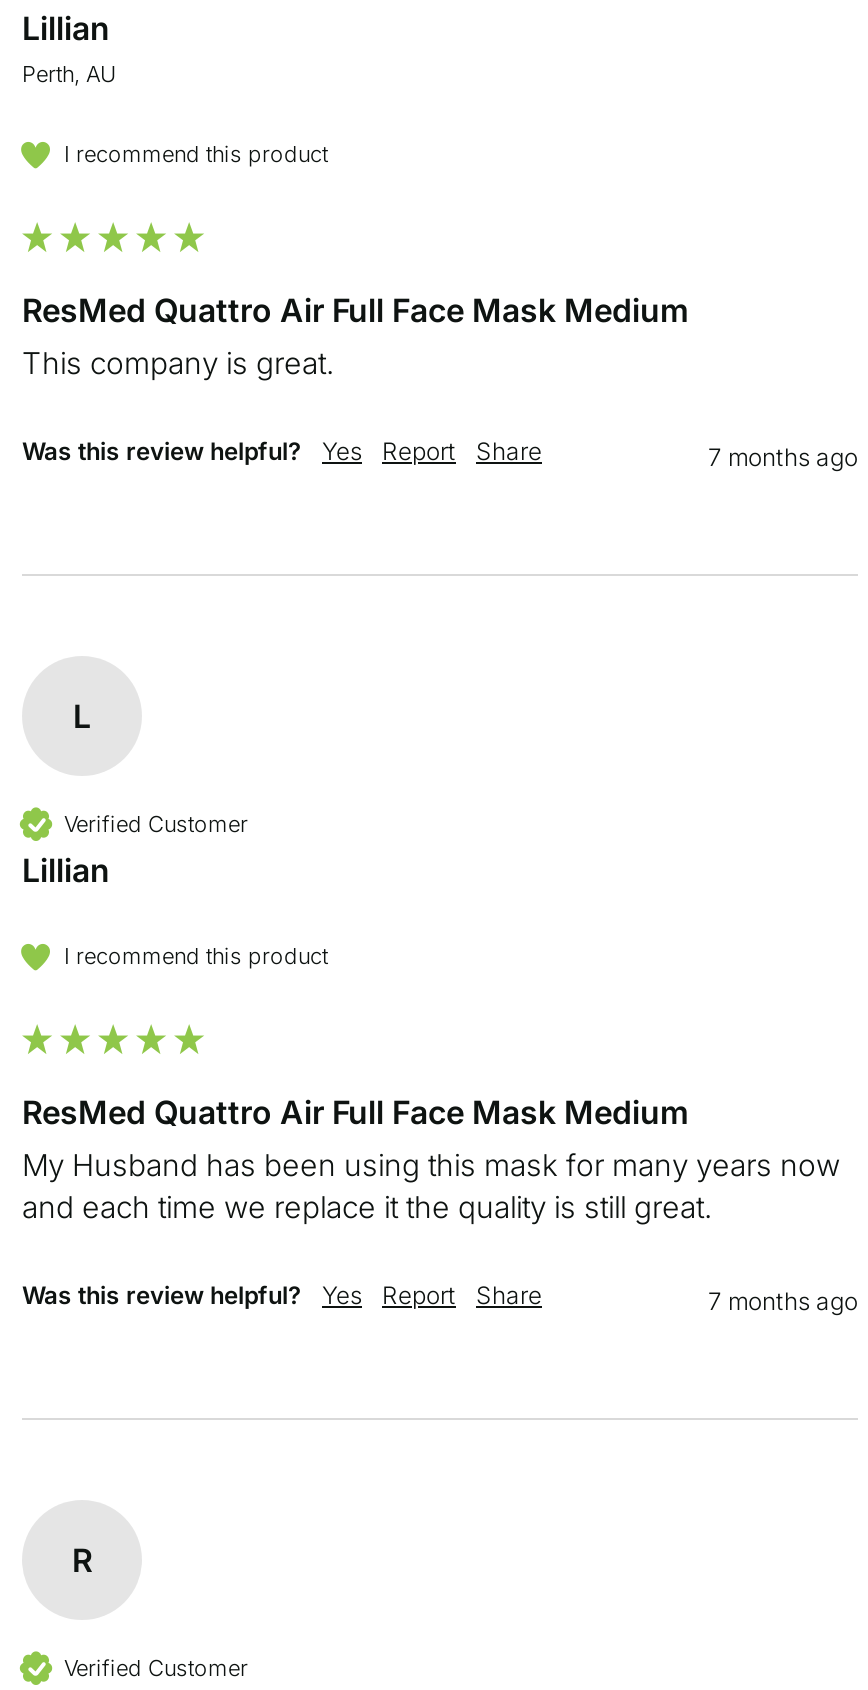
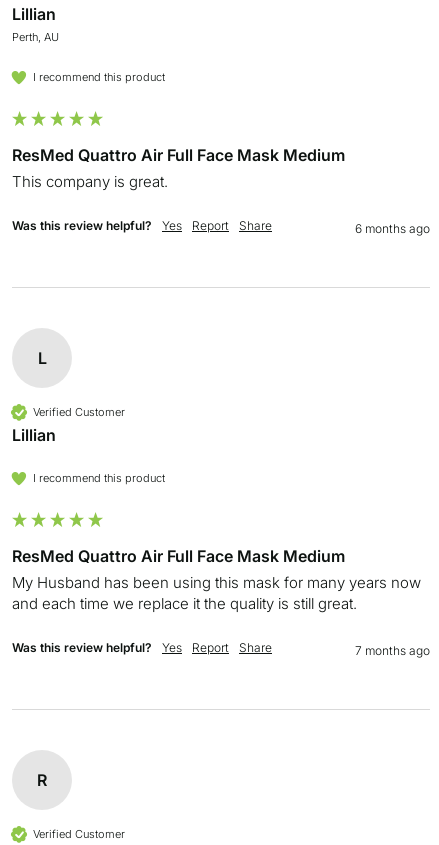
- 7 months ago
+ 6 months ago
